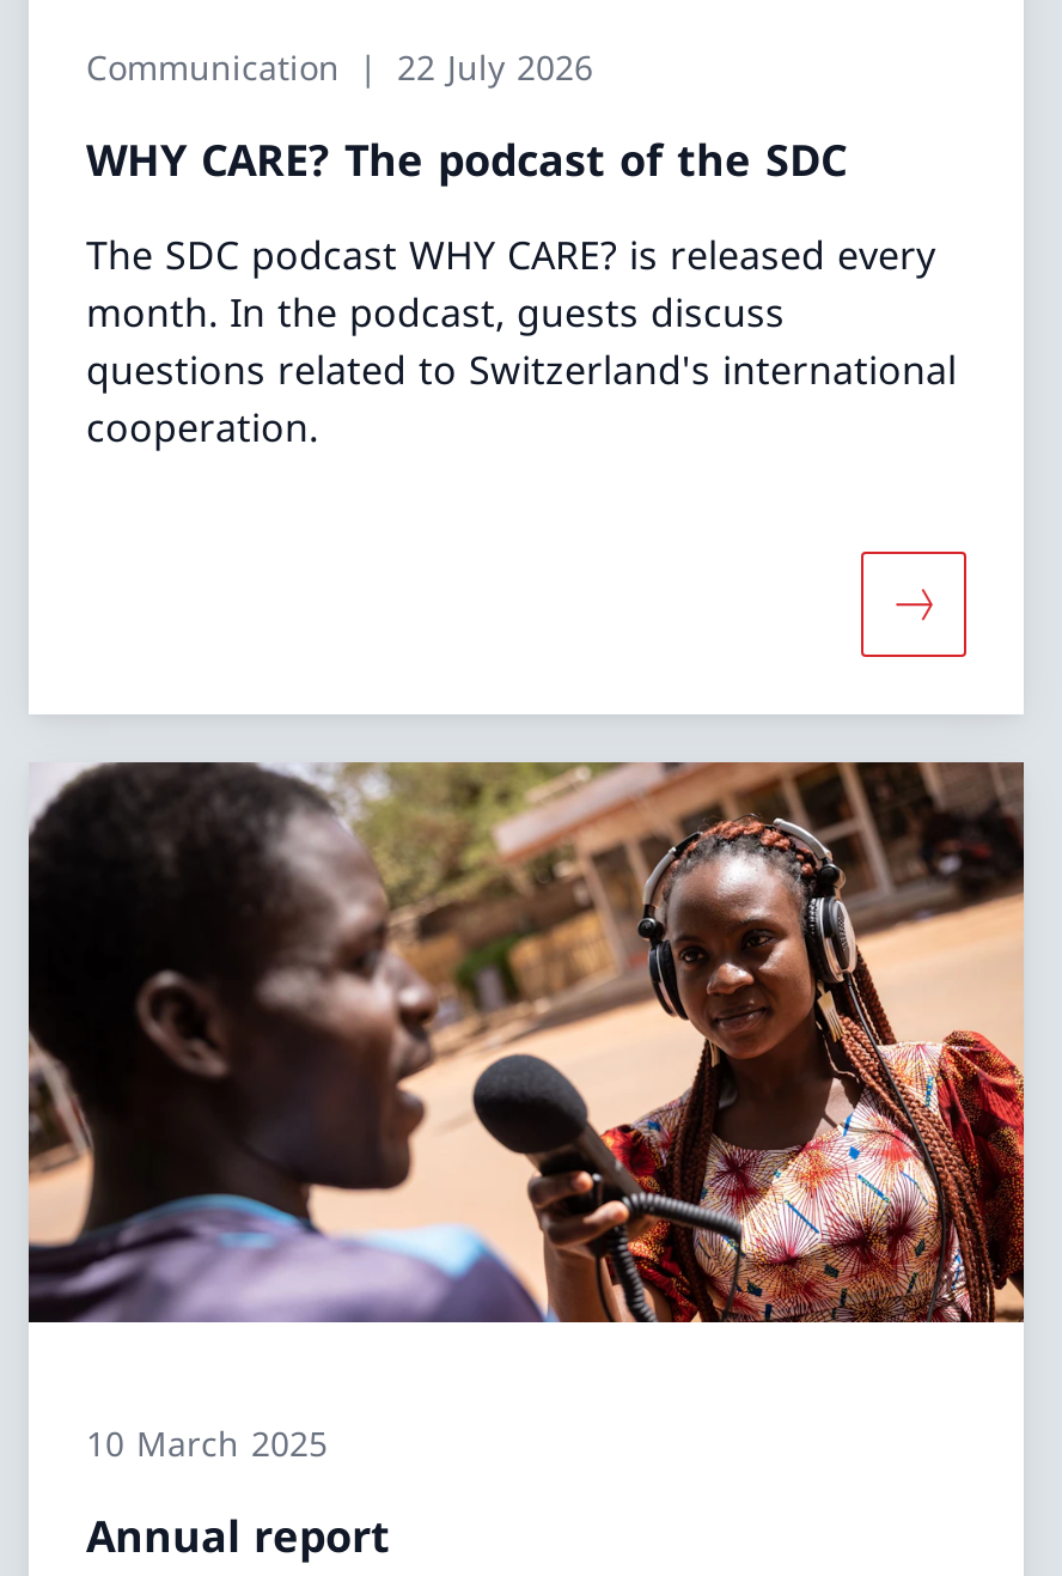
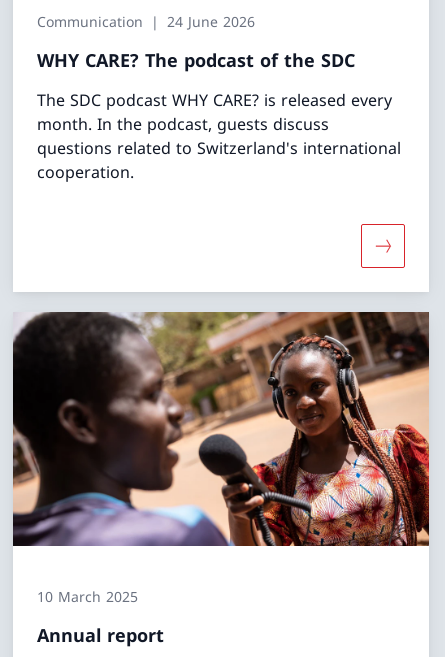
- Communication 22 July 2026
+ Communication 24 June 2026
